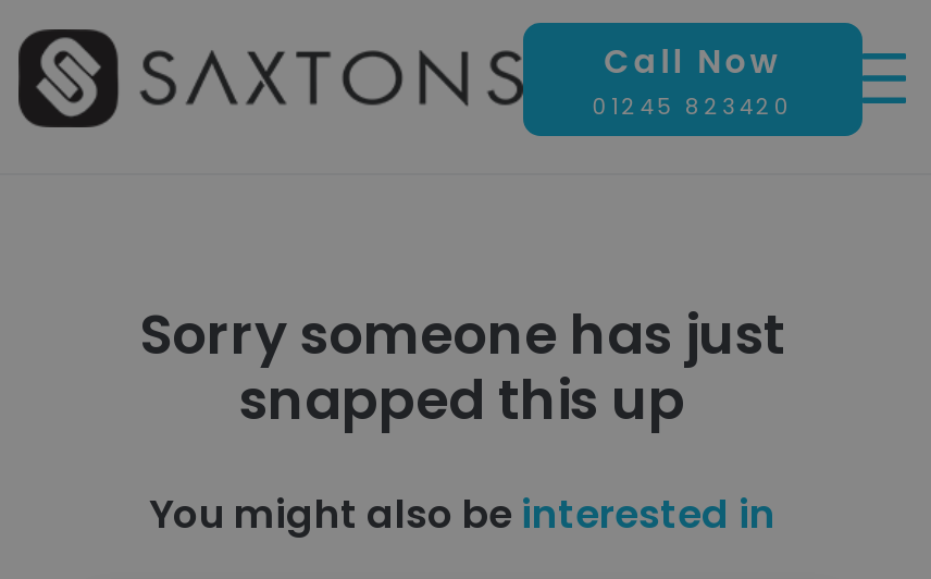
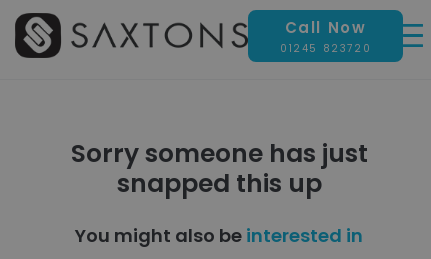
- 01245 823420
+ 01245 823720
